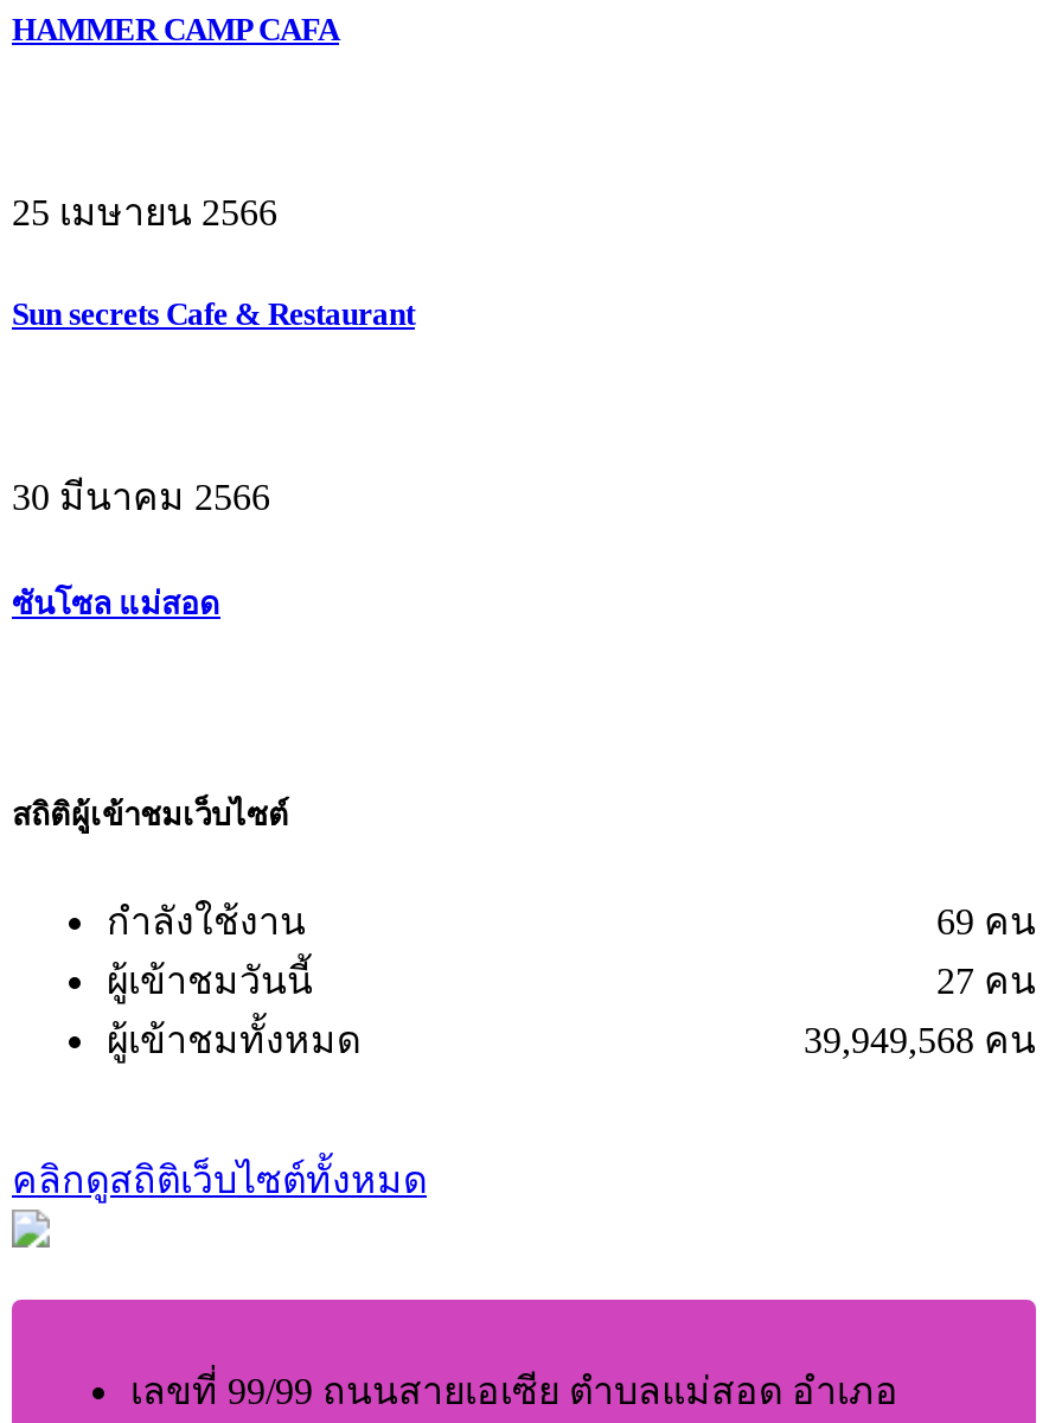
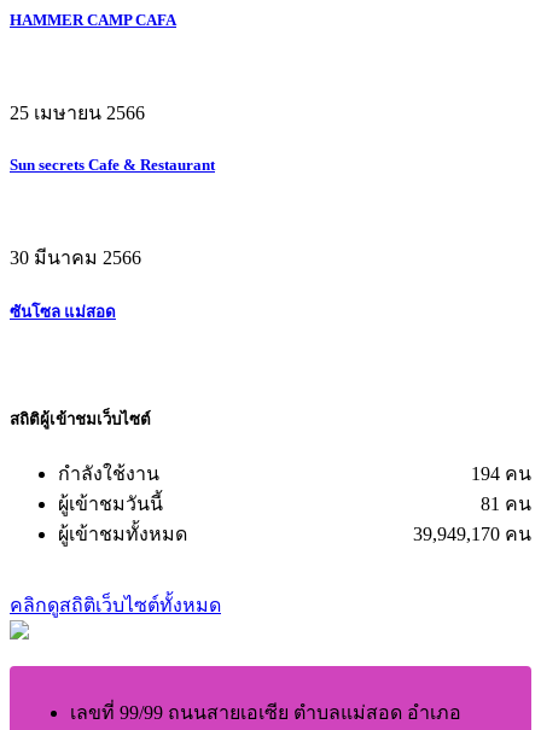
- 69 คน
+ 194 คน

- 27 คน
+ 81 คน

- 39,949,568 คน
+ 39,949,170 คน
